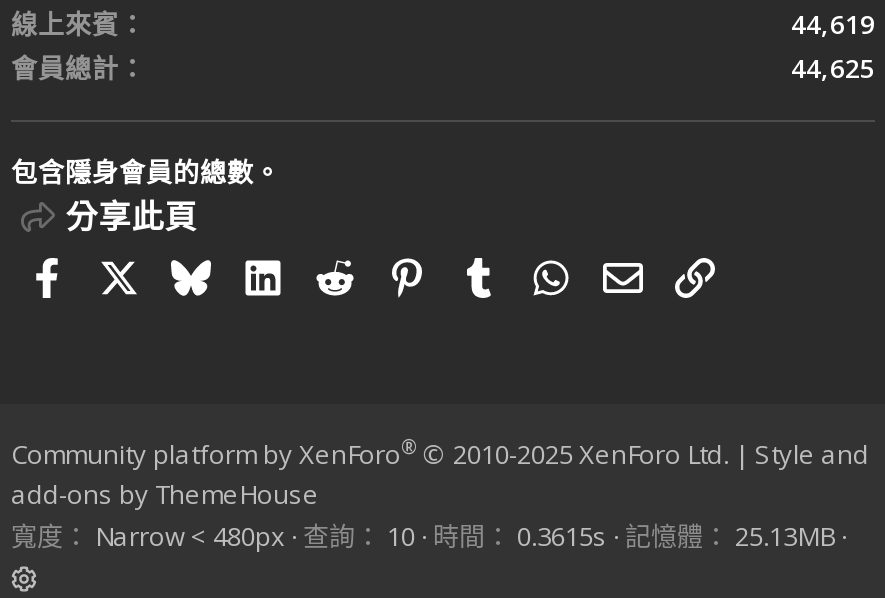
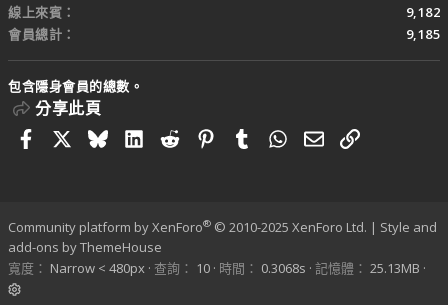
- 44,619
+ 9,182

- 44,625
+ 9,185

- 查詢 10 時間 0.3615s 記憶體 25.13MB
+ 查詢 10 時間 0.3068s 記憶體 25.13MB
